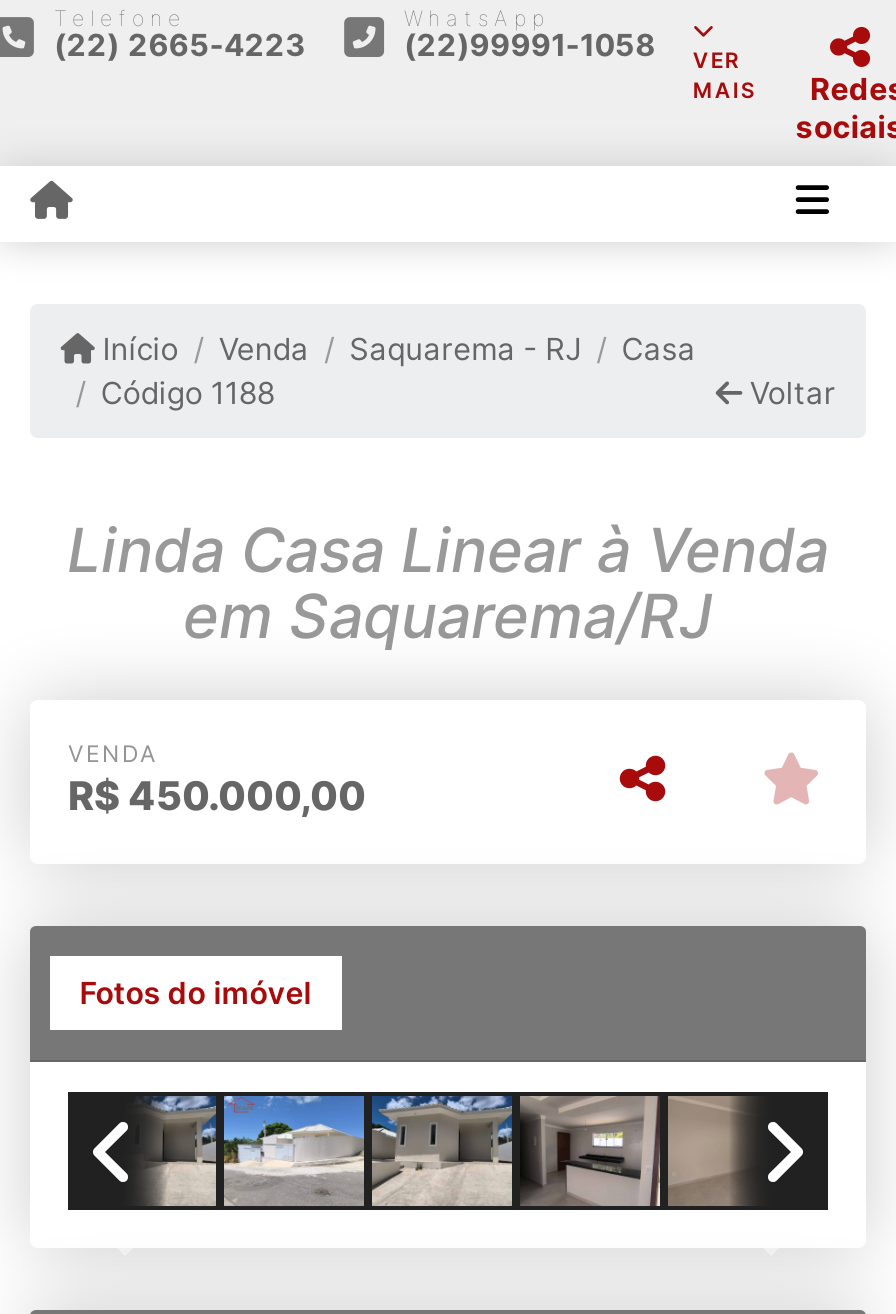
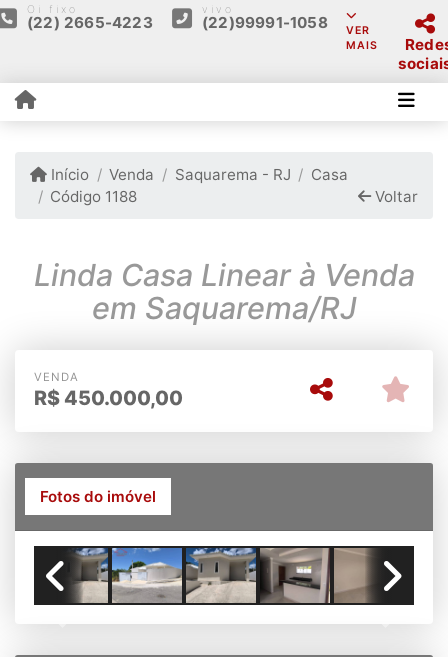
- Telefone
+ Oi fixo

- WhatsApp
+ vivo
